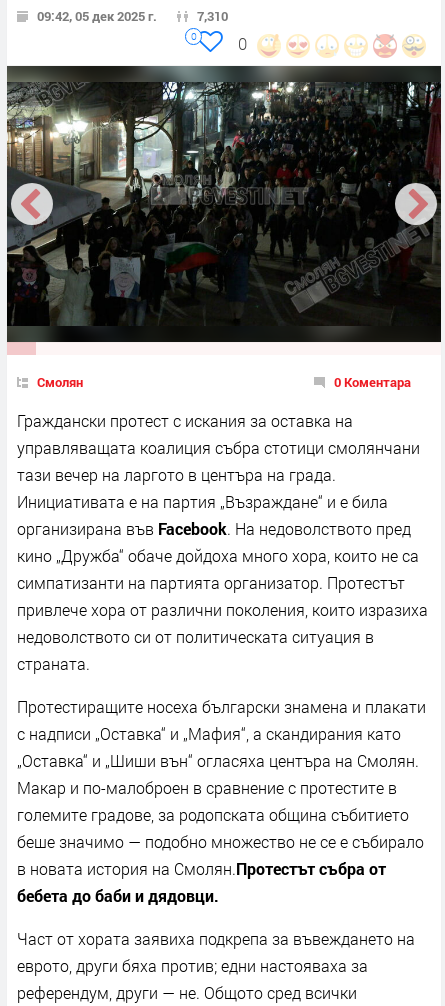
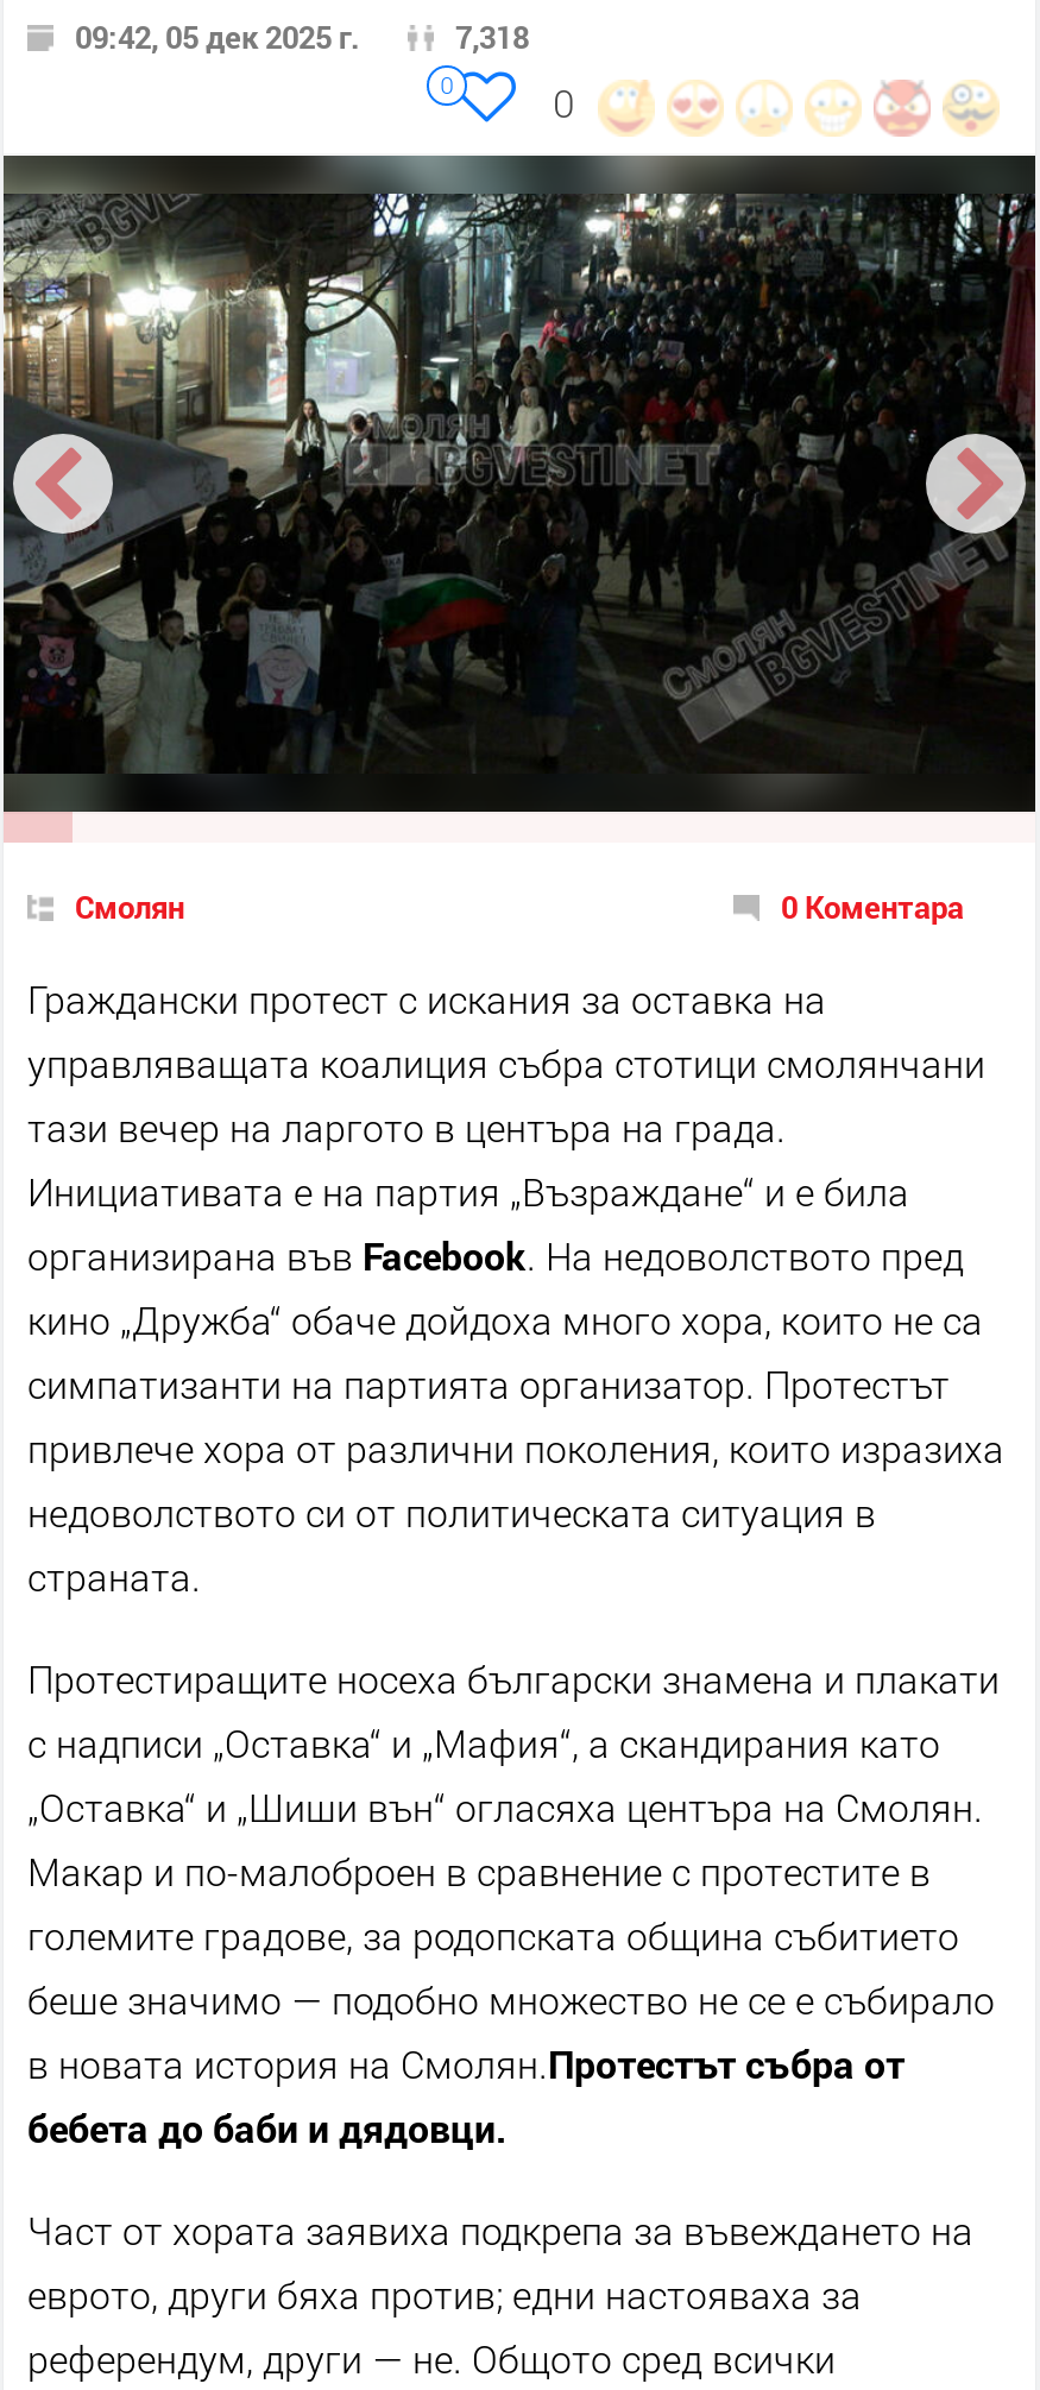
- 7,310
+ 7,318
